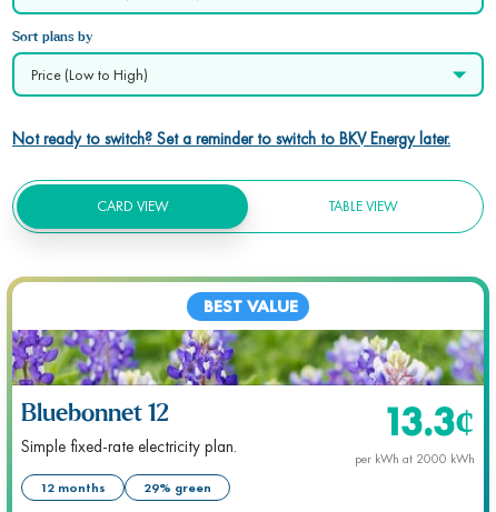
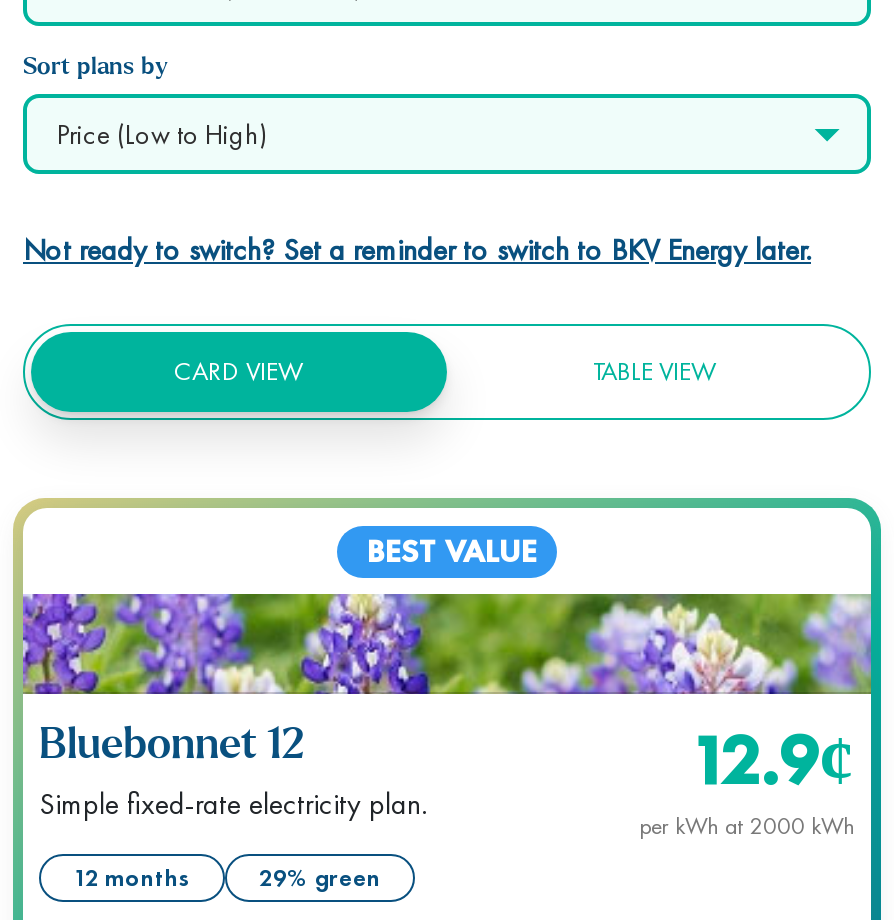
- 13.3¢
+ 12.9¢
